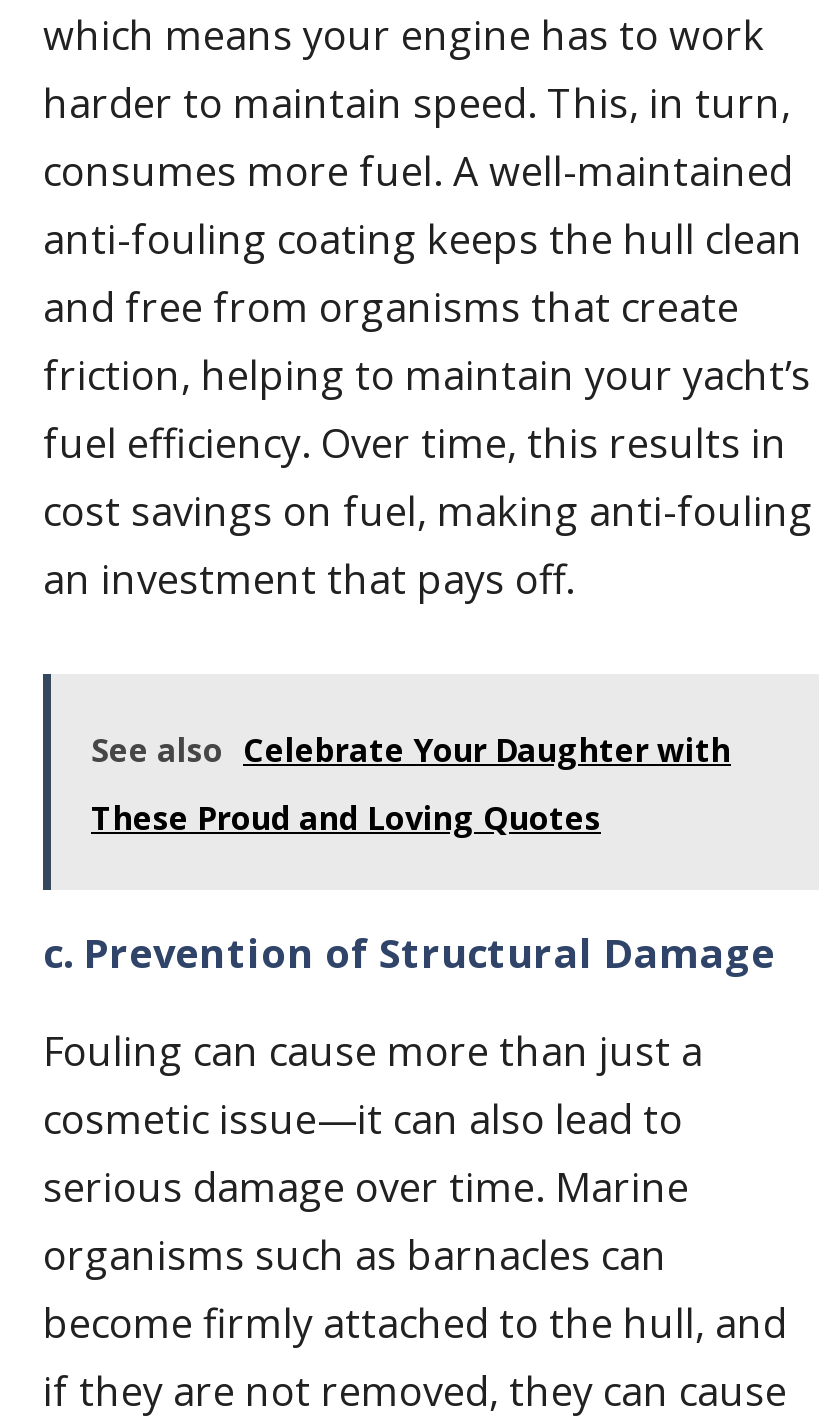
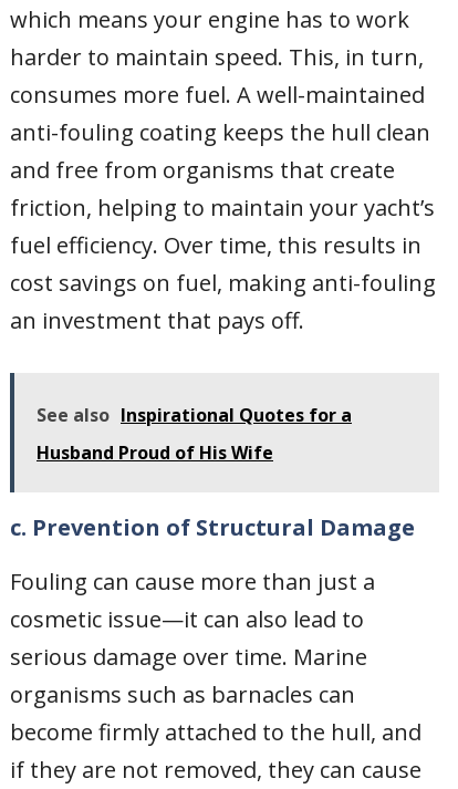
- See also Celebrate Your Daughter with
+ See also Inspirational Quotes for a

- These Proud and Loving Quotes
+ Husband Proud of His Wife
